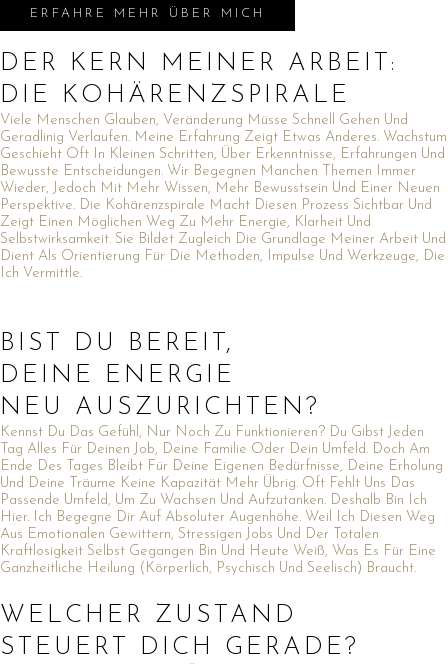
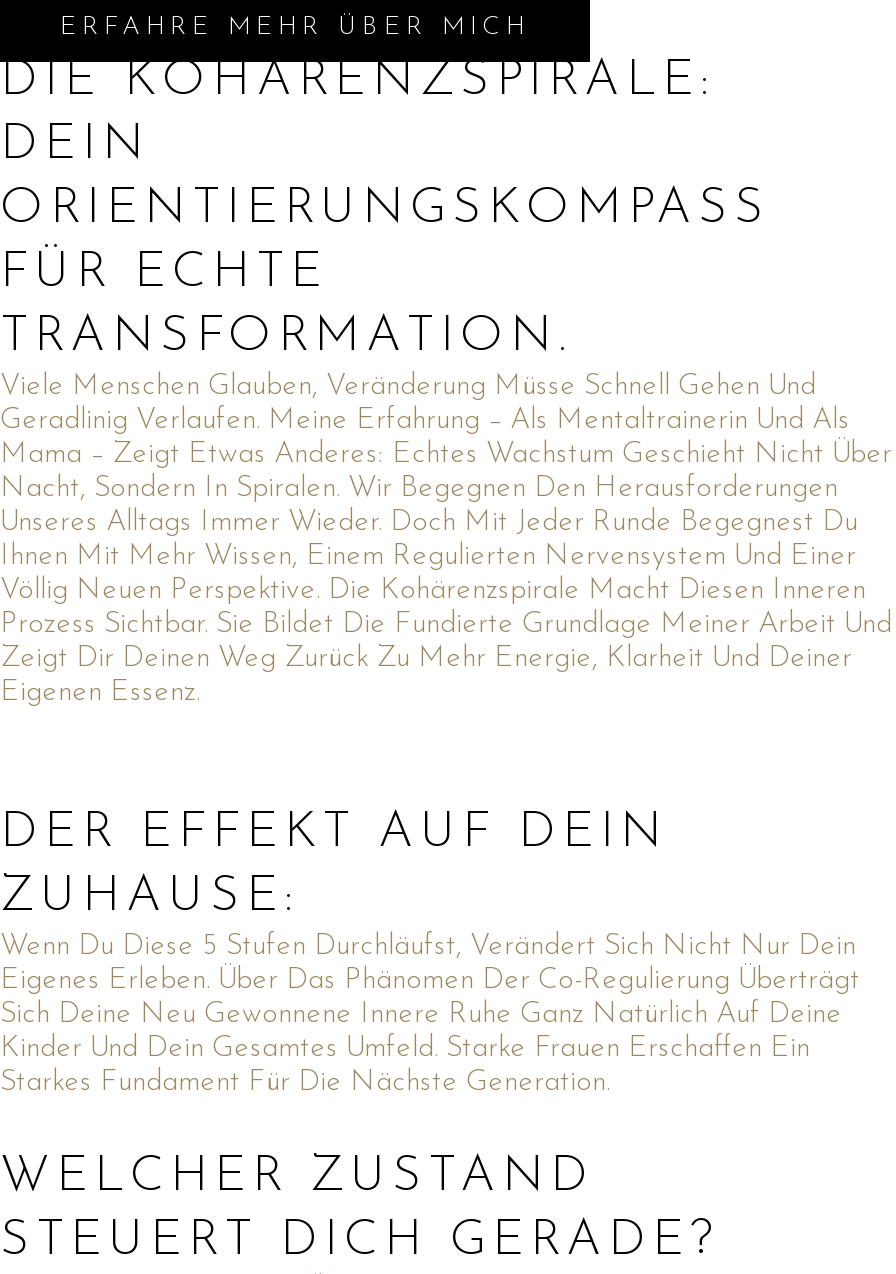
- DER KERN MEINER ARBEIT:
- DIE KOHÄRENZSPIRALE
+ DIE KOHÄRENZSPIRALE:
+ DEIN
+ ORIENTIERUNGSKOMPASS
+ FÜR ECHTE
+ TRANSFORMATION.

moved down: Viele Menschen Glauben, Veränderung Müsse Schnell Gehen Und

- Geradlinig Verlaufen. Meine Erfahrung Zeigt Etwas Anderes. Wachstum
- Geschieht Oft In Kleinen Schritten, Über Erkenntnisse, Erfahrungen Und
- Bewusste Entscheidungen. Wir Begegnen Manchen Themen Immer
- Wieder, Jedoch Mit Mehr Wissen, Mehr Bewusstsein Und Einer Neuen
- Perspektive. Die Kohärenzspirale Macht Diesen Prozess Sichtbar Und
- Zeigt Einen Möglichen Weg Zu Mehr Energie, Klarheit Und
- Selbstwirksamkeit. Sie Bildet Zugleich Die Grundlage Meiner Arbeit Und
- Dient Als Orientierung Für Die Methoden, Impulse Und Werkzeuge, Die
- Ich Vermittle.
+ Geradlinig Verlaufen. Meine Erfahrung – Als Mentaltrainerin Und Als
+ Mama – Zeigt Etwas Anderes: Echtes Wachstum Geschieht Nicht Über
+ Nacht, Sondern In Spiralen. Wir Begegnen Den Herausforderungen
+ Unseres Alltags Immer Wieder. Doch Mit Jeder Runde Begegnest Du
+ Ihnen Mit Mehr Wissen, Einem Regulierten Nervensystem Und Einer
+ Völlig Neuen Perspektive. Die Kohärenzspirale Macht Diesen Inneren
+ Prozess Sichtbar. Sie Bildet Die Fundierte Grundlage Meiner Arbeit Und
+ Zeigt Dir Deinen Weg Zurück Zu Mehr Energie, Klarheit Und Deiner
+ Eigenen Essenz.

- BIST DU BEREIT,
- DEINE ENERGIE
- NEU AUSZURICHTEN?
- Kennst Du Das Gefühl, Nur Noch Zu Funktionieren? Du Gibst Jeden
- Tag Alles Für Deinen Job, Deine Familie Oder Dein Umfeld. Doch Am
- Ende Des Tages Bleibt Für Deine Eigenen Bedürfnisse, Deine Erholung
- Und Deine Träume Keine Kapazität Mehr Übrig. Oft Fehlt Uns Das
- Passende Umfeld, Um Zu Wachsen Und Aufzutanken. Deshalb Bin Ich
- Hier. Ich Begegne Dir Auf Absoluter Augenhöhe. Weil Ich Diesen Weg
- Aus Emotionalen Gewittern, Stressigen Jobs Und Der Totalen
- Kraftlosigkeit Selbst Gegangen Bin Und Heute Weiß, Was Es Für Eine
- Ganzheitliche Heilung (körperlich, Psychisch Und Seelisch) Braucht.
+ DER EFFEKT AUF DEIN
+ ZUHAUSE:
+ Wenn Du Diese 5 Stufen Durchläufst, Verändert Sich Nicht Nur Dein
+ Eigenes Erleben. Über Das Phänomen Der Co-Regulierung Überträgt
+ Sich Deine Neu Gewonnene Innere Ruhe Ganz Natürlich Auf Deine
+ Kinder Und Dein Gesamtes Umfeld. Starke Frauen Erschaffen Ein
+ Starkes Fundament Für Die Nächste Generation.
